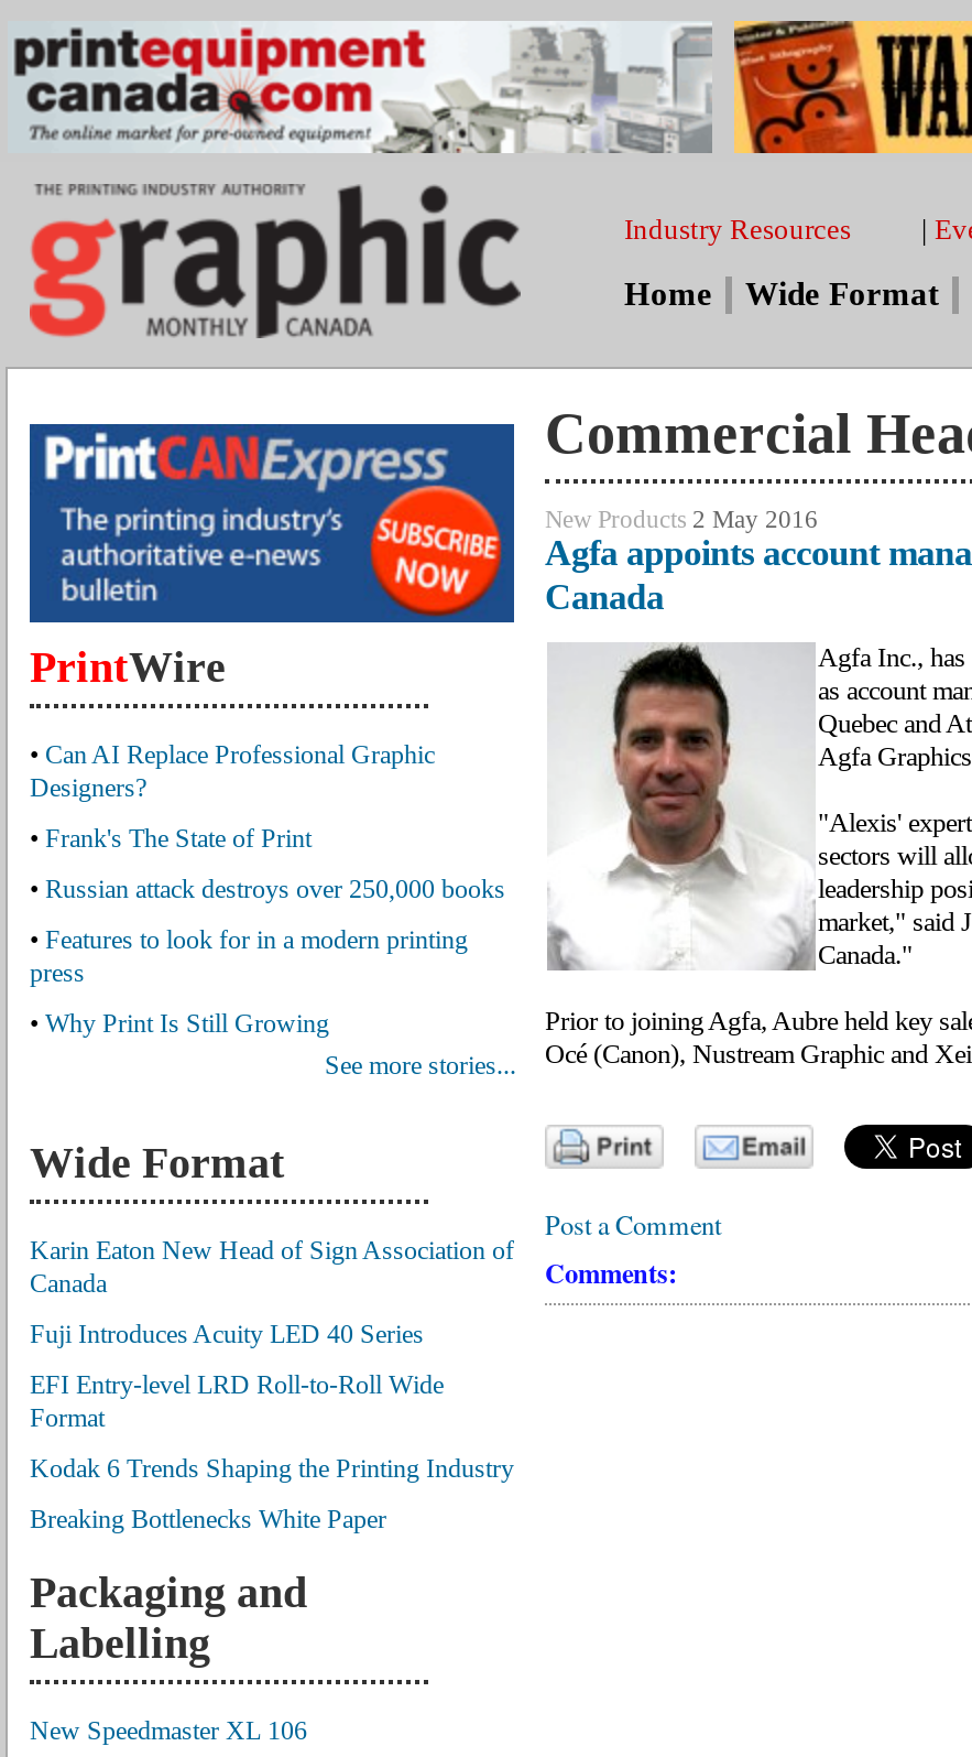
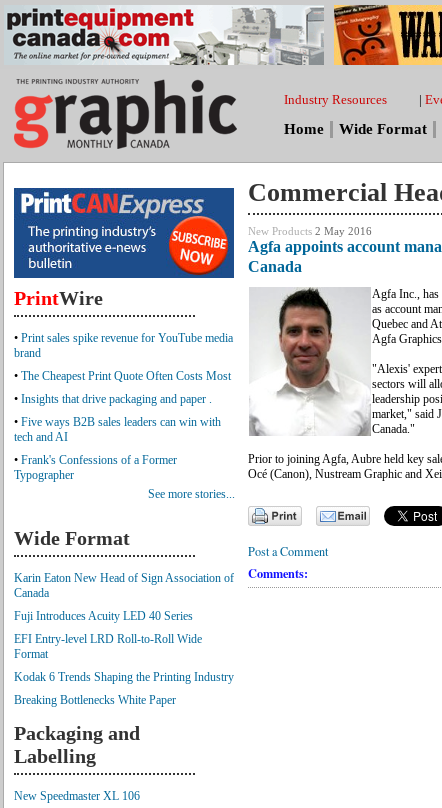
- • Can AI Replace Professional Graphic
- Designers?
+ • Print sales spike revenue for YouTube media
+ brand

- • Frank's The State of Print
+ • The Cheapest Print Quote Often Costs Most

- • Russian attack destroys over 250,000 books
+ • Insights that drive packaging and paper .

- • Features to look for in a modern printing
- press
+ • Five ways B2B sales leaders can win with
+ tech and AI

- • Why Print Is Still Growing
+ • Frank's Confessions of a Former
+ Typographer
